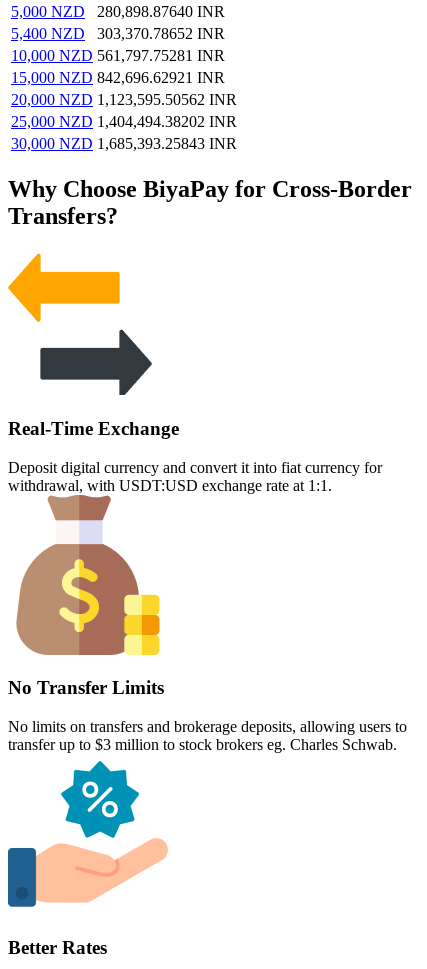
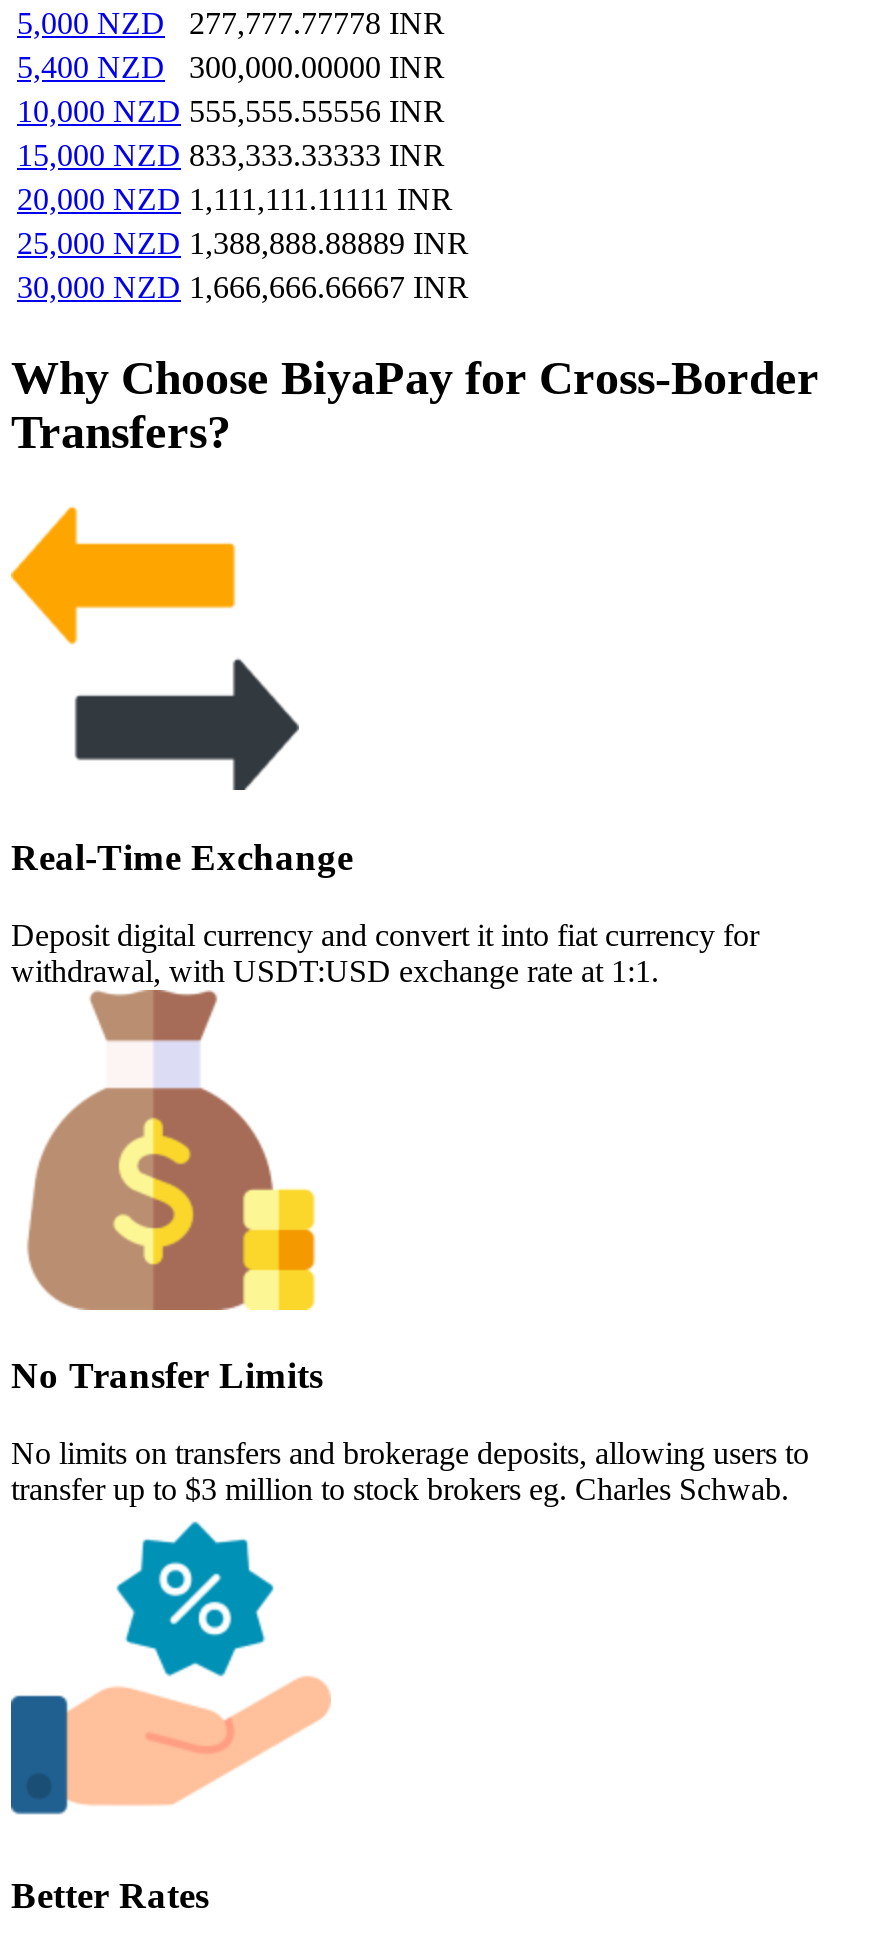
- 5,000 NZD 280,898.87640 INR
+ 5,000 NZD 277,777.77778 INR

- 5,400 NZD 303,370.78652 INR
+ 5,400 NZD 300,000.00000 INR

- 10,000 NZD 561,797.75281 INR
+ 10,000 NZD 555,555.55556 INR

- 15,000 NZD 842,696.62921 INR
+ 15,000 NZD 833,333.33333 INR

- 20,000 NZD 1,123,595.50562 INR
+ 20,000 NZD 1,111,111.11111 INR

- 25,000 NZD 1,404,494.38202 INR
+ 25,000 NZD 1,388,888.88889 INR

- 30,000 NZD 1,685,393.25843 INR
+ 30,000 NZD 1,666,666.66667 INR
